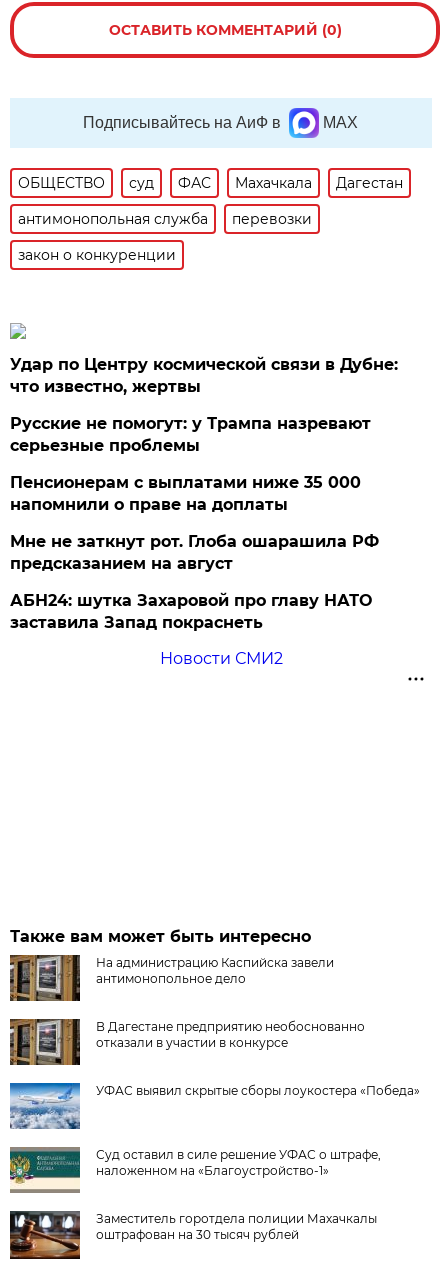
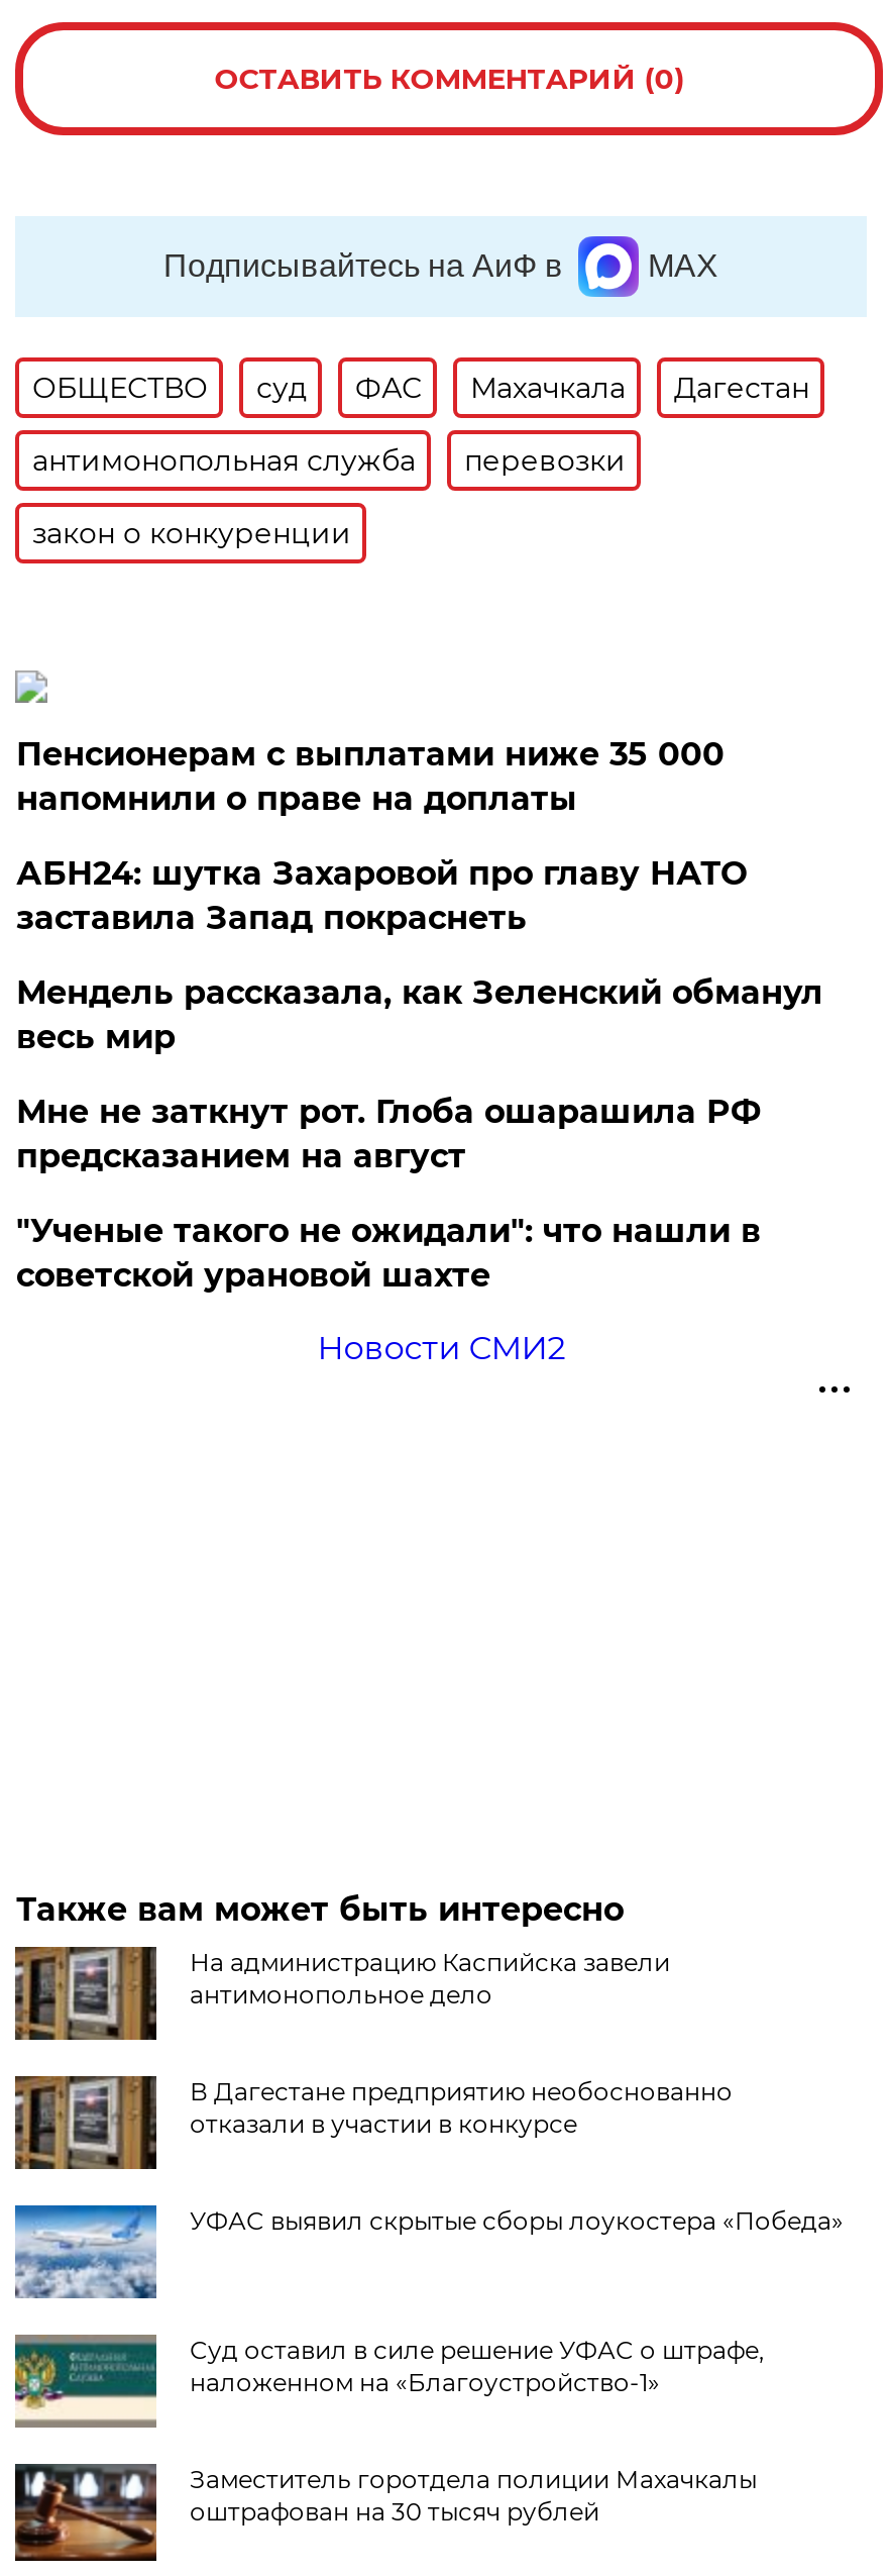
- Удар по Центру космической связи в Дубне:
- что известно, жертвы
- Русские не помогут: у Трампа назревают
- серьезные проблемы

moved up: Пенсионерам с выплатами ниже 35 000 | напомнили о праве на доплаты

+ Мендель рассказала, как Зеленский обманул
+ весь мир

+ "Ученые такого не ожидали": что нашли в
+ советской урановой шахте

moved up: АБН24: шутка Захаровой про главу НАТО | заставила Запад покраснеть
